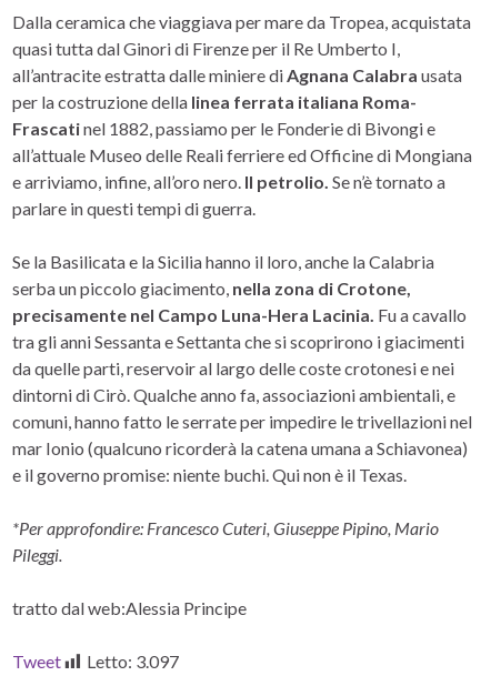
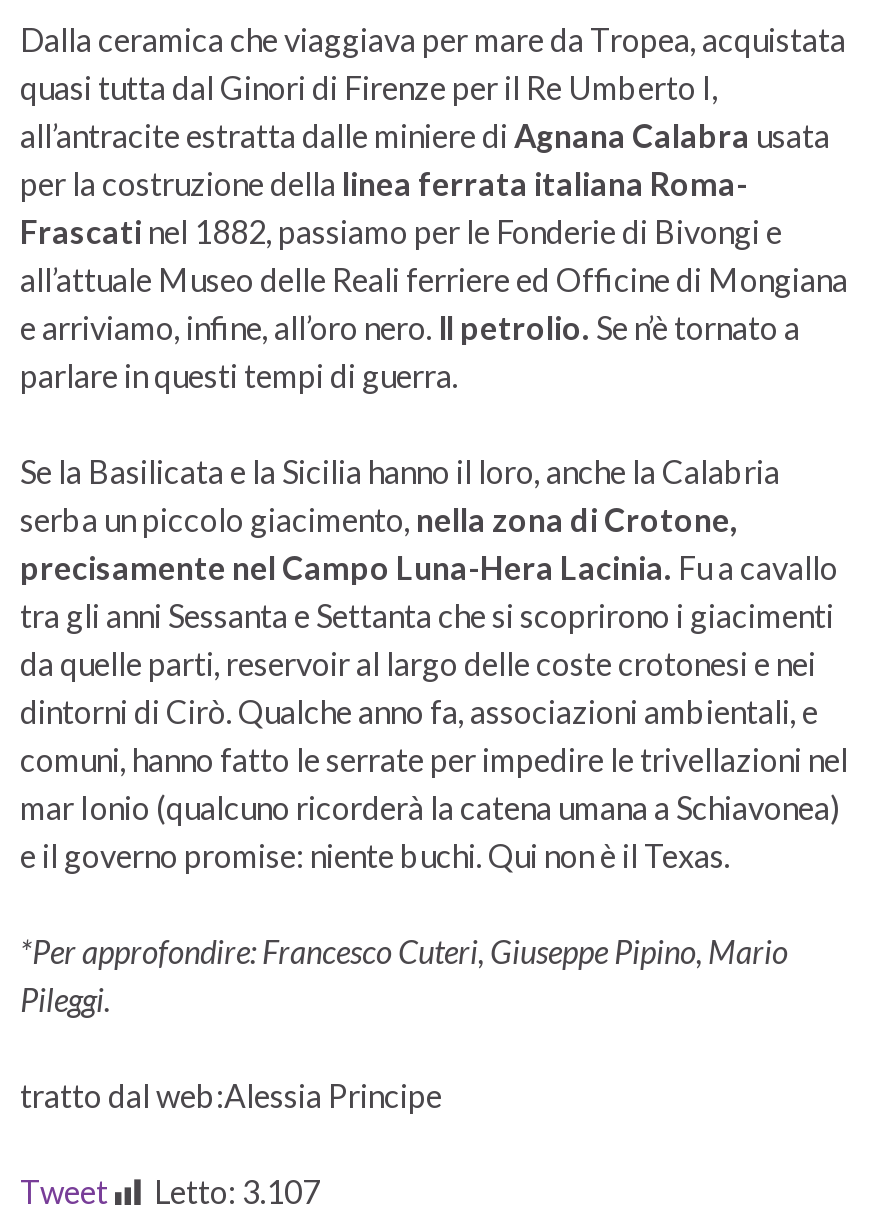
- Tweet Letto: 3.097
+ Tweet Letto: 3.107
